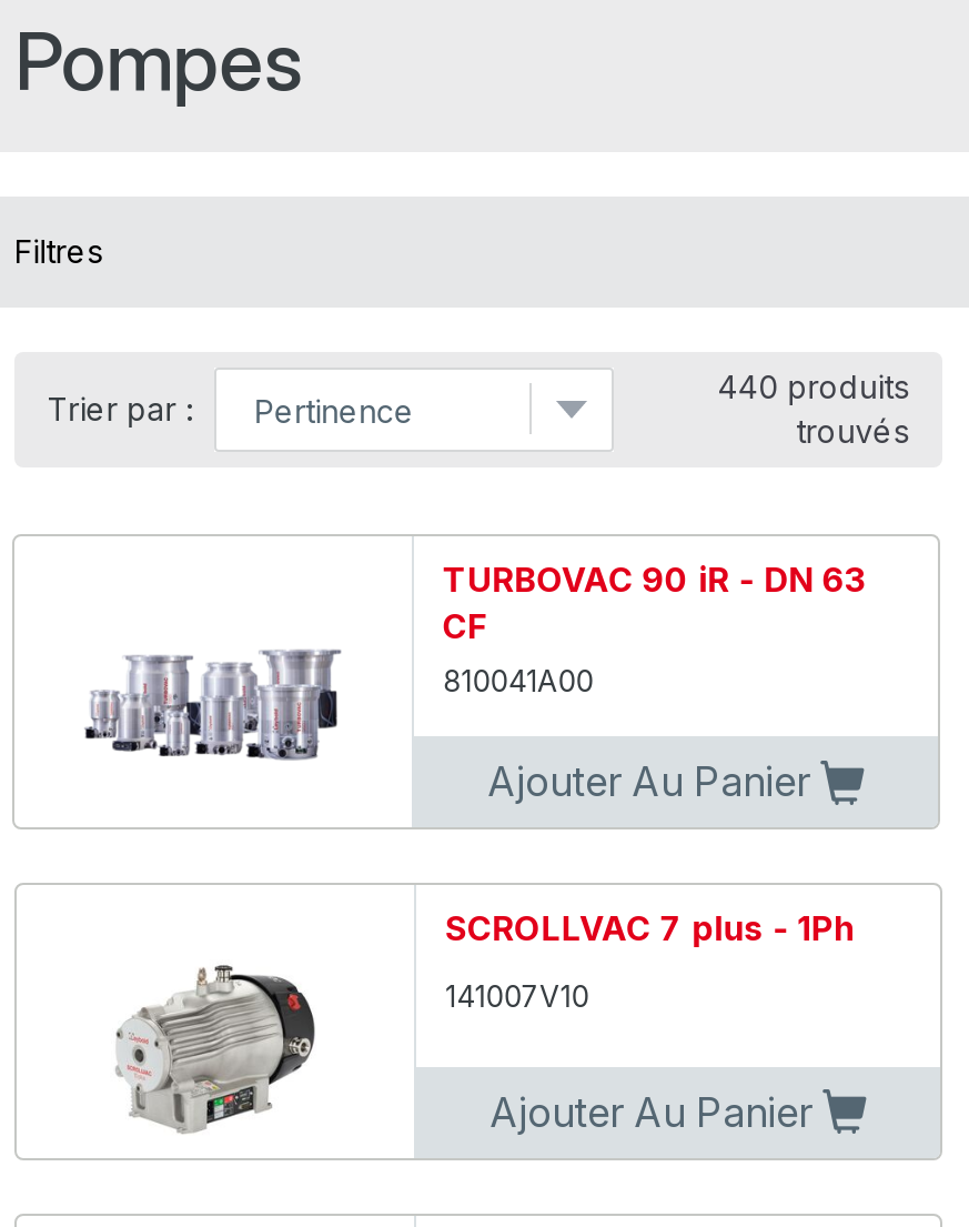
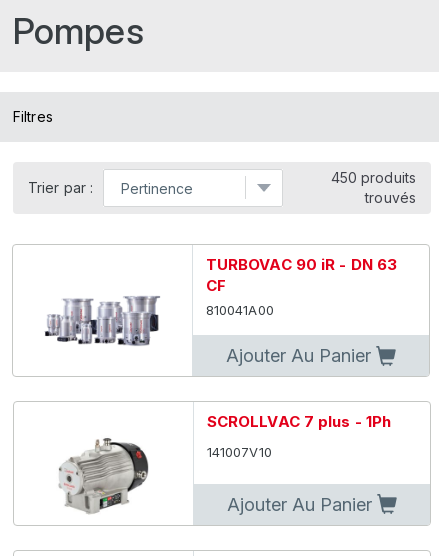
- 440 produits
+ 450 produits
